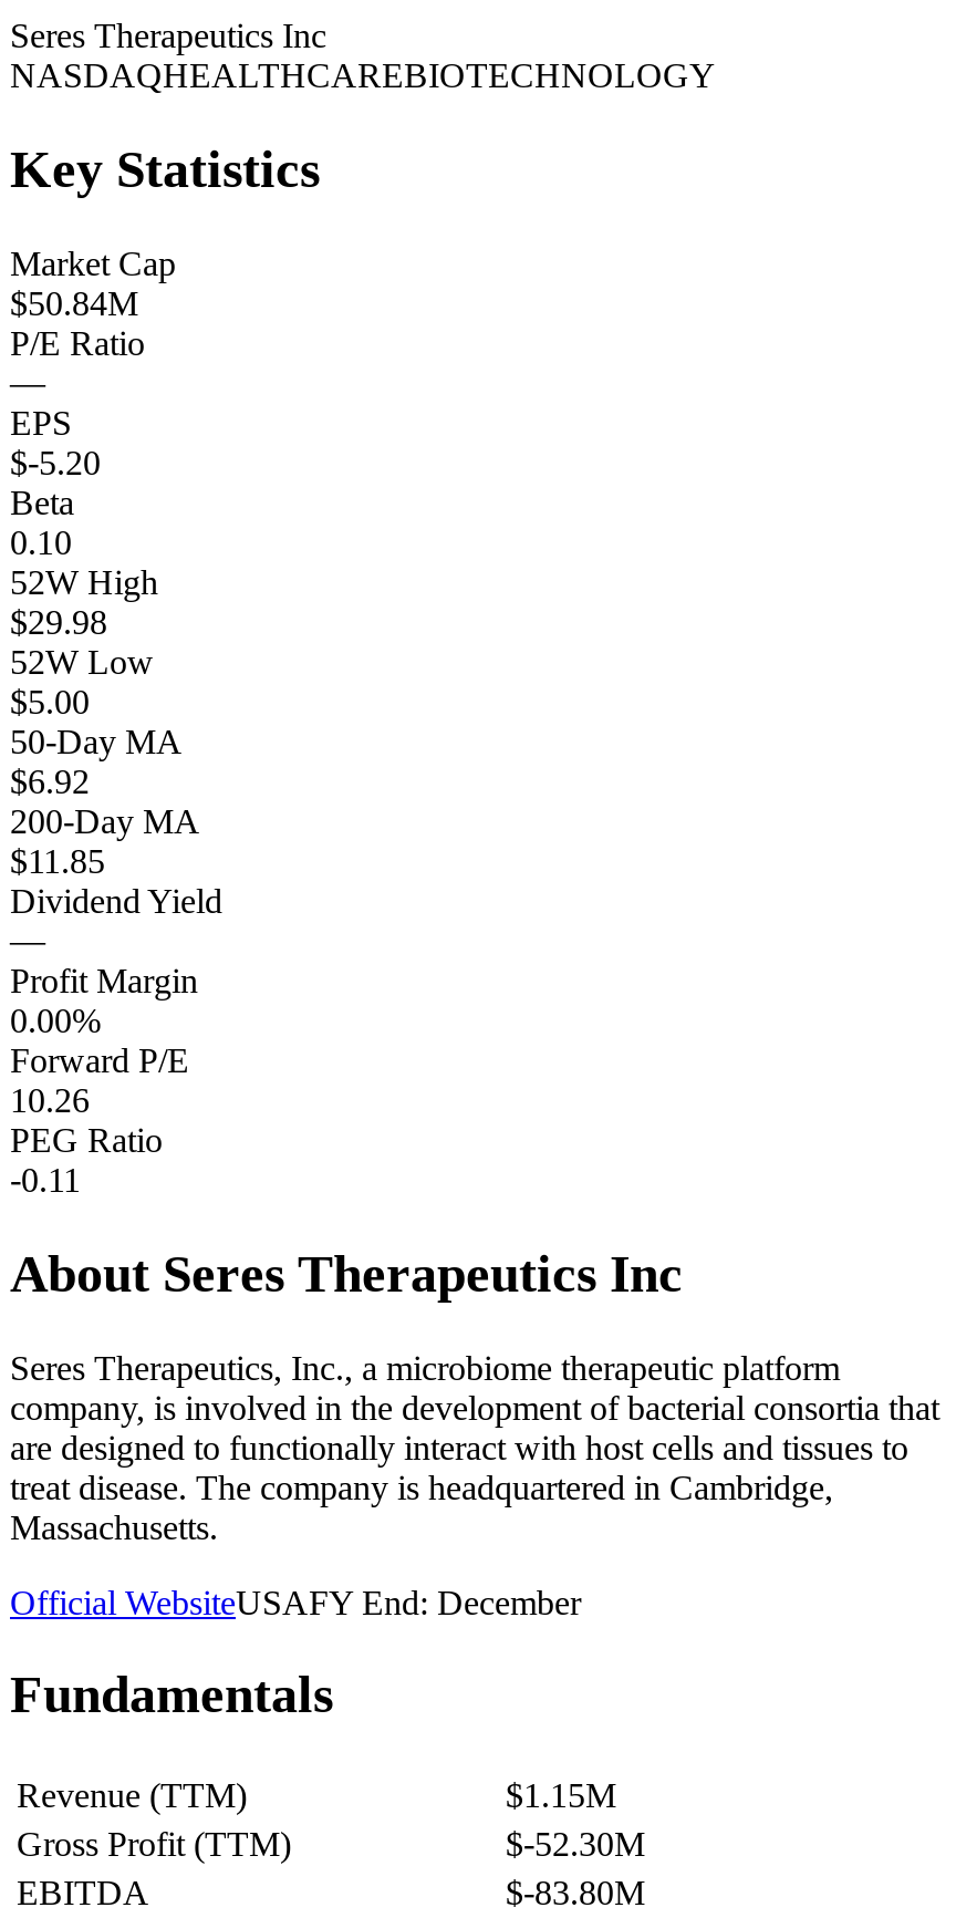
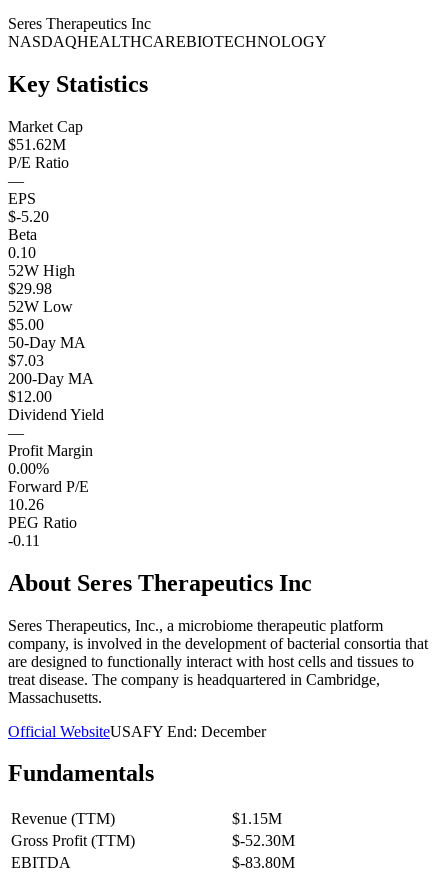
- $50.84M
+ $51.62M

- $6.92
+ $7.03

- $11.85
+ $12.00
